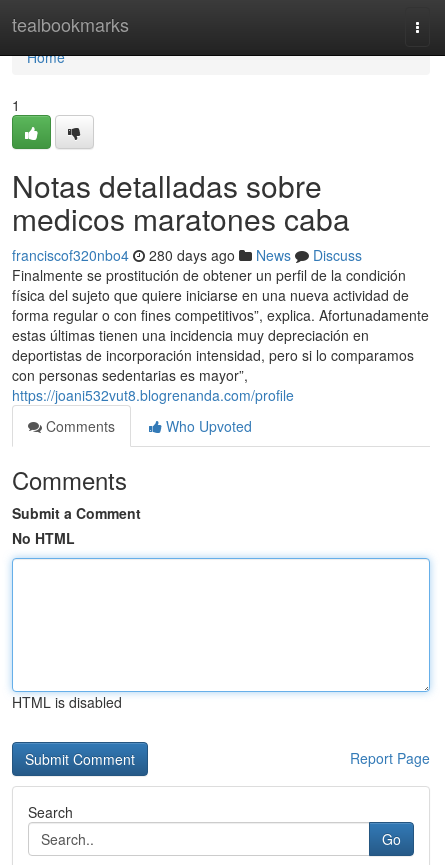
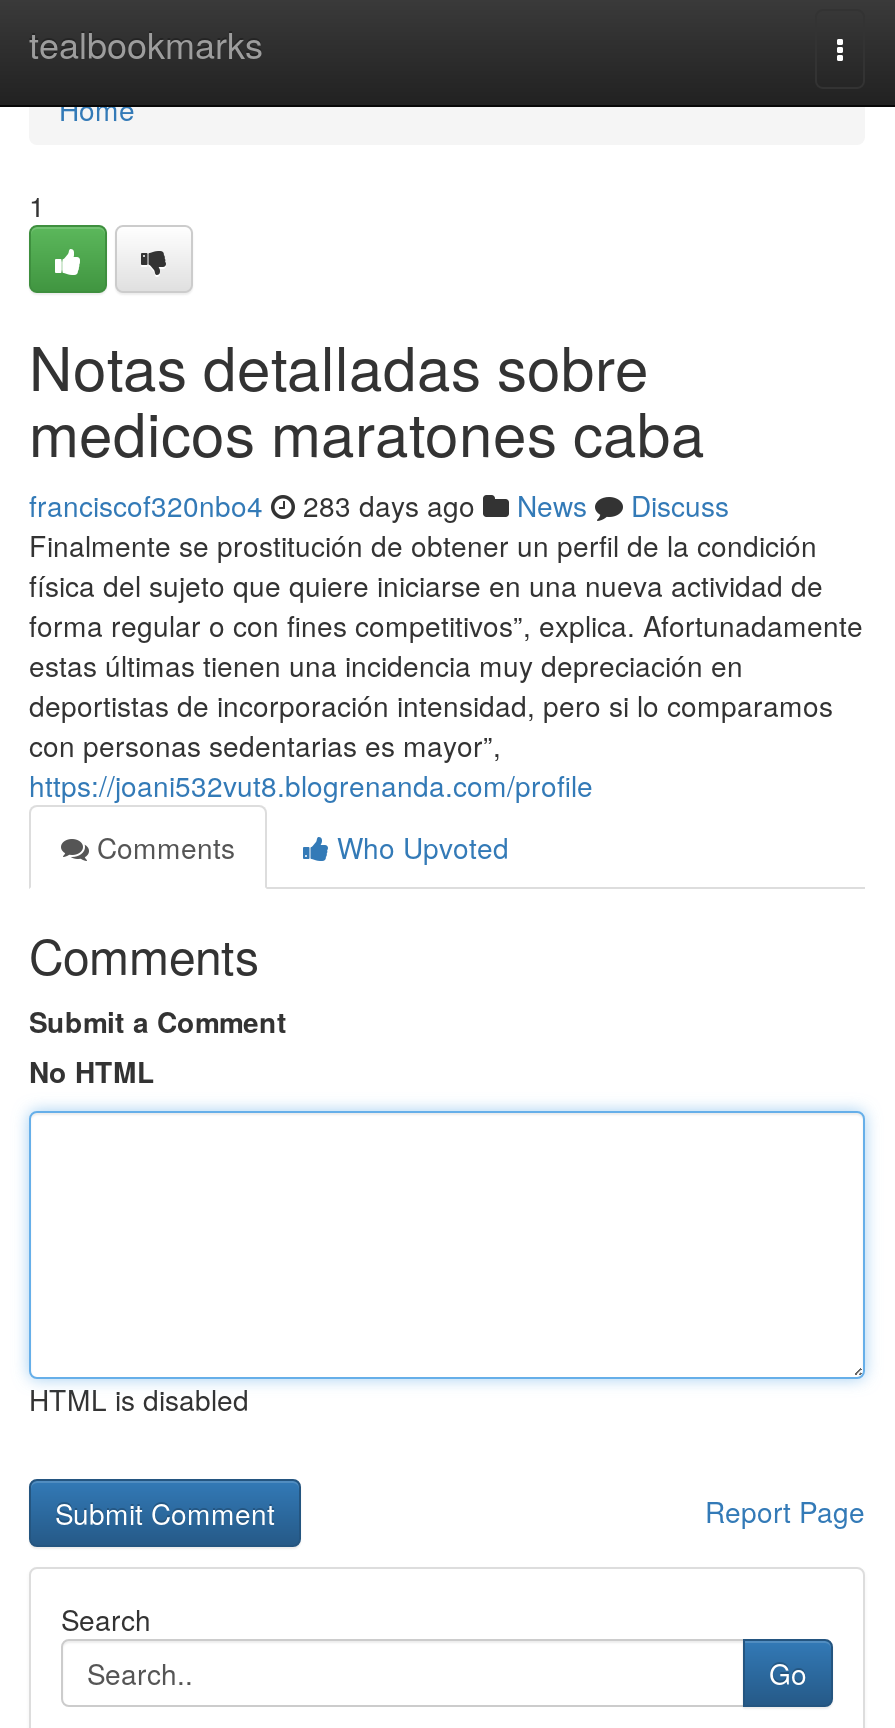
- franciscof320nbo4 280 days ago News Discuss
+ franciscof320nbo4 283 days ago News Discuss
